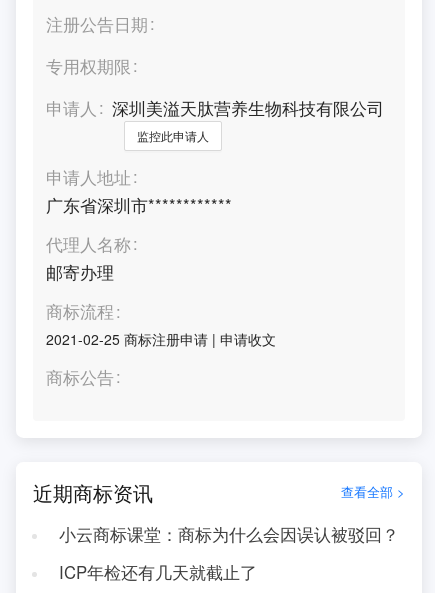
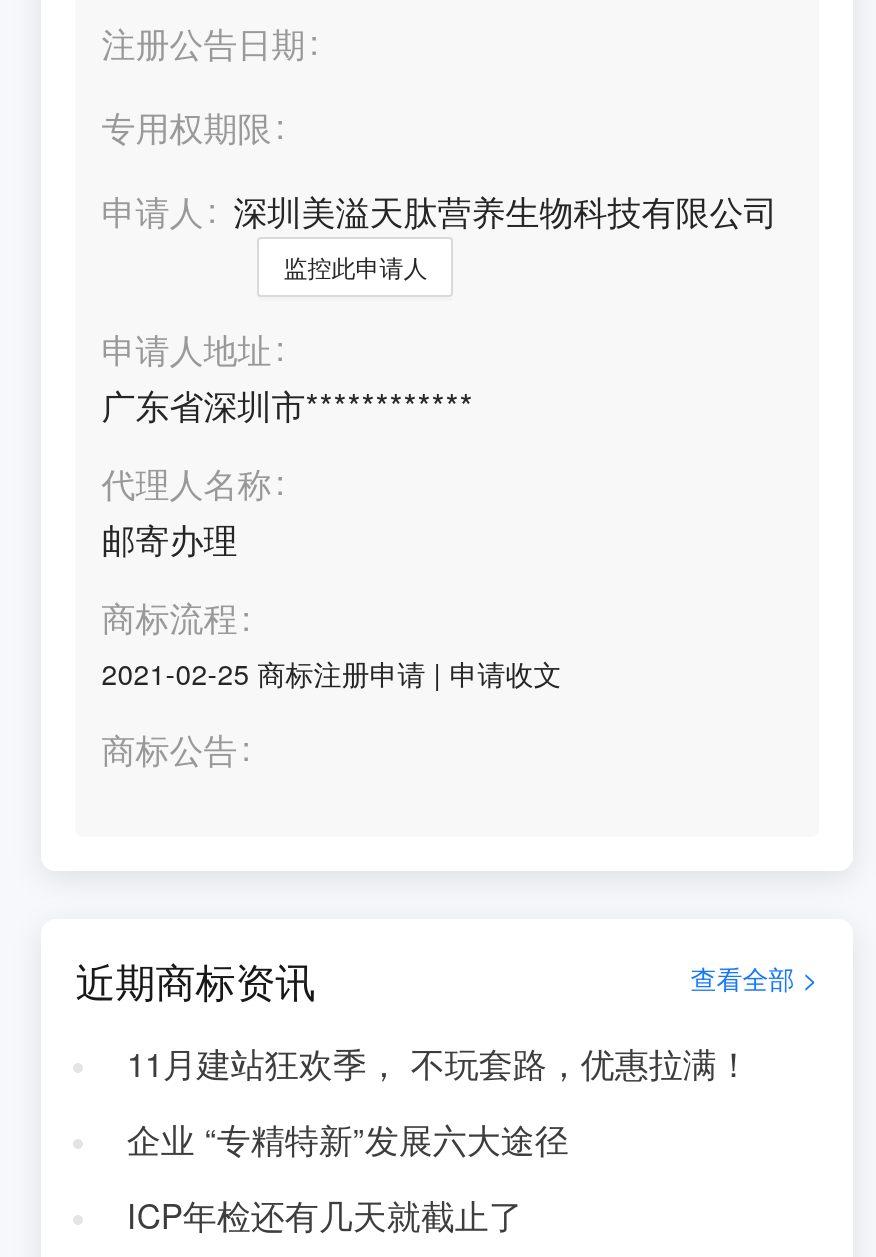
- 小云商标课堂：商标为什么会因误认被驳回？
+ 11月建站狂欢季， 不玩套路，优惠拉满！
+ 企业 “专精特新”发展六大途径
